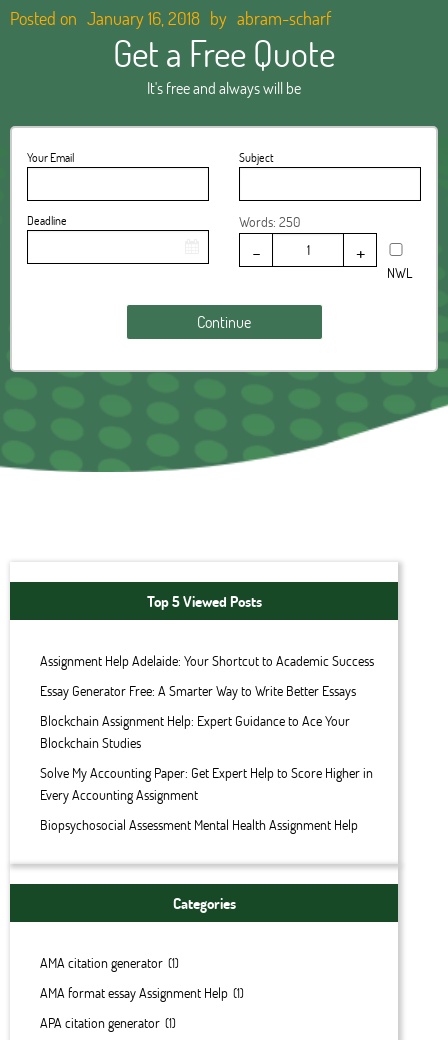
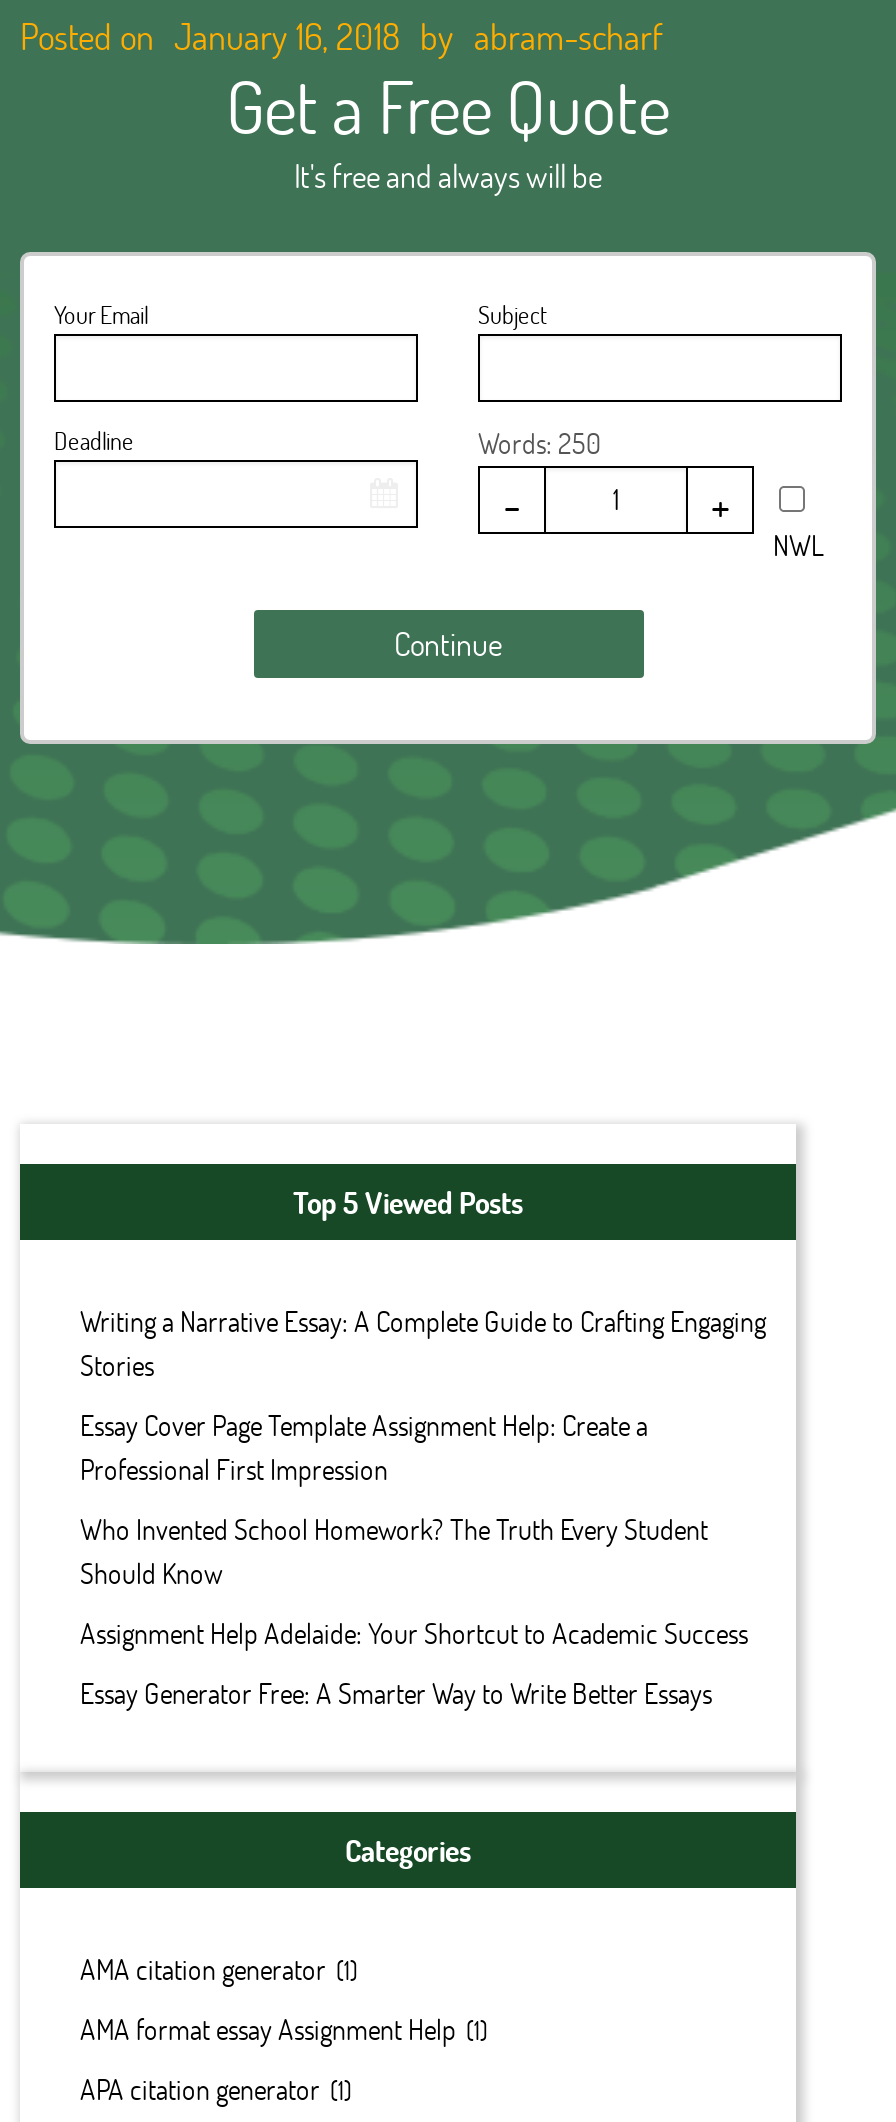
+ Writing a Narrative Essay: A Complete Guide to Crafting Engaging
+ Stories
+ Essay Cover Page Template Assignment Help: Create a
+ Professional First Impression
+ Who Invented School Homework? The Truth Every Student
+ Should Know

moved down: Assignment Help Adelaide: Your Shortcut to Academic Success | Essay Generator Free: A Smarter Way to Write Better Essays

- Blockchain Assignment Help: Expert Guidance to Ace Your
- Blockchain Studies
- Solve My Accounting Paper: Get Expert Help to Score Higher in
- Every Accounting Assignment
- Biopsychosocial Assessment Mental Health Assignment Help
